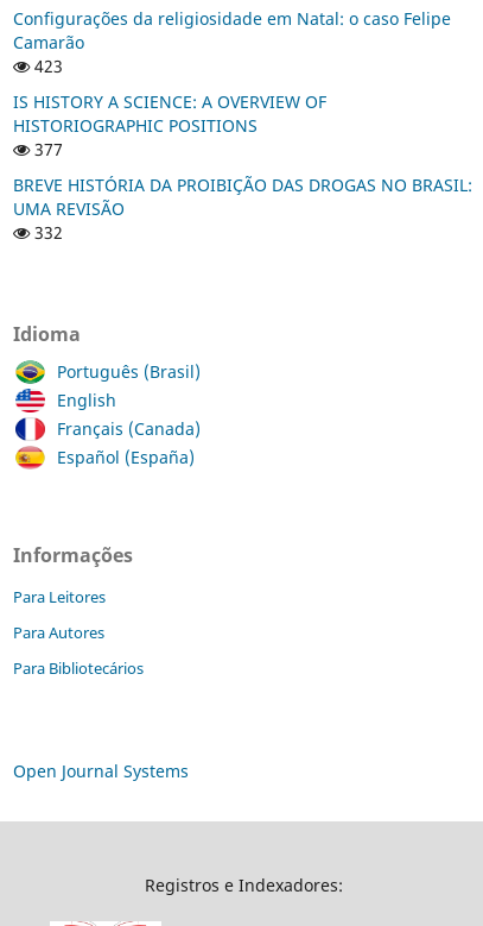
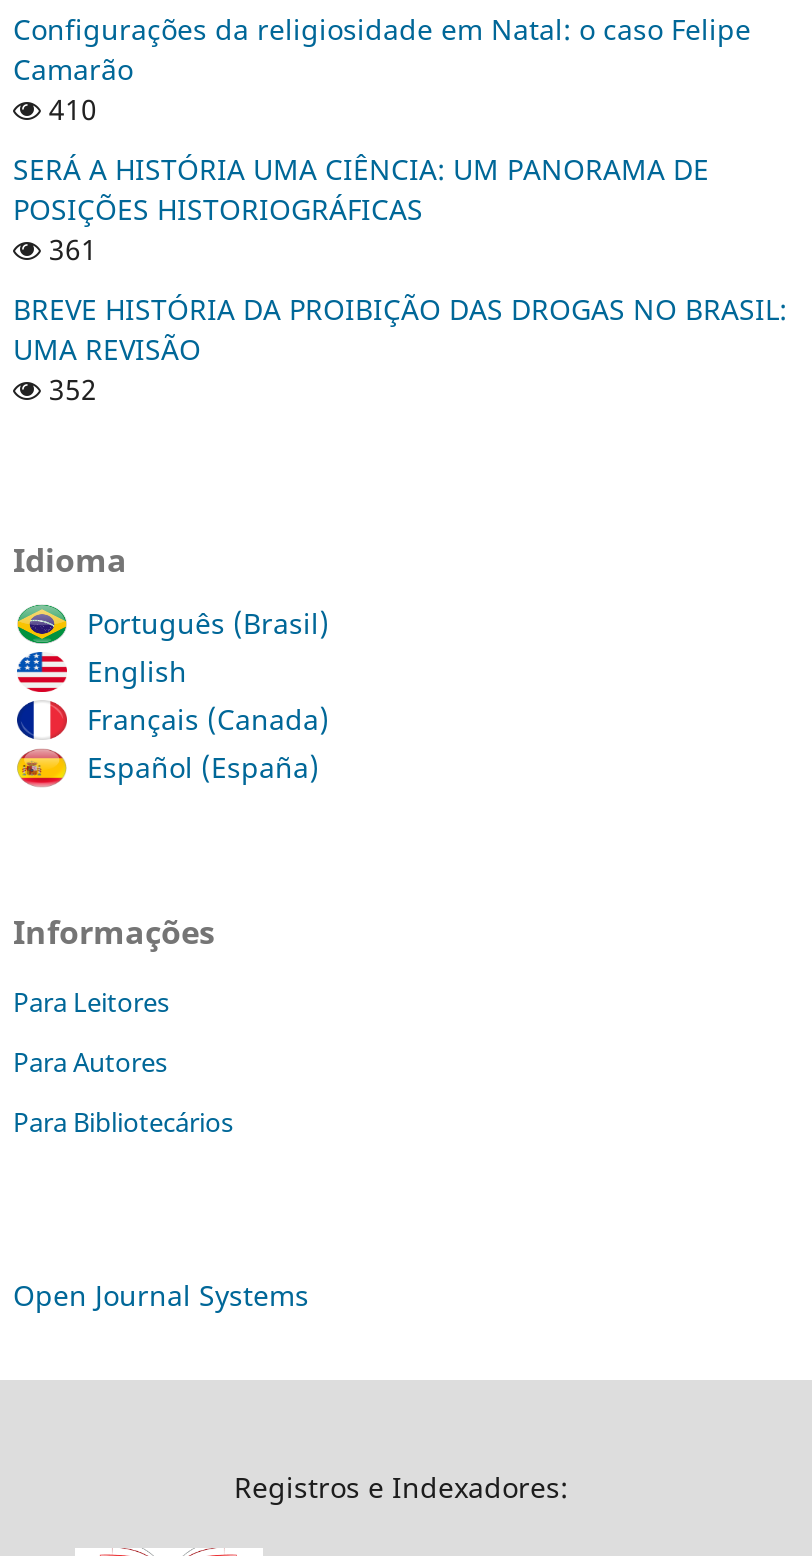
- 423
+ 410

- IS HISTORY A SCIENCE: A OVERVIEW OF
- HISTORIOGRAPHIC POSITIONS
- 377
+ SERÁ A HISTÓRIA UMA CIÊNCIA: UM PANORAMA DE
+ POSIÇÕES HISTORIOGRÁFICAS
+ 361

- 332
+ 352
